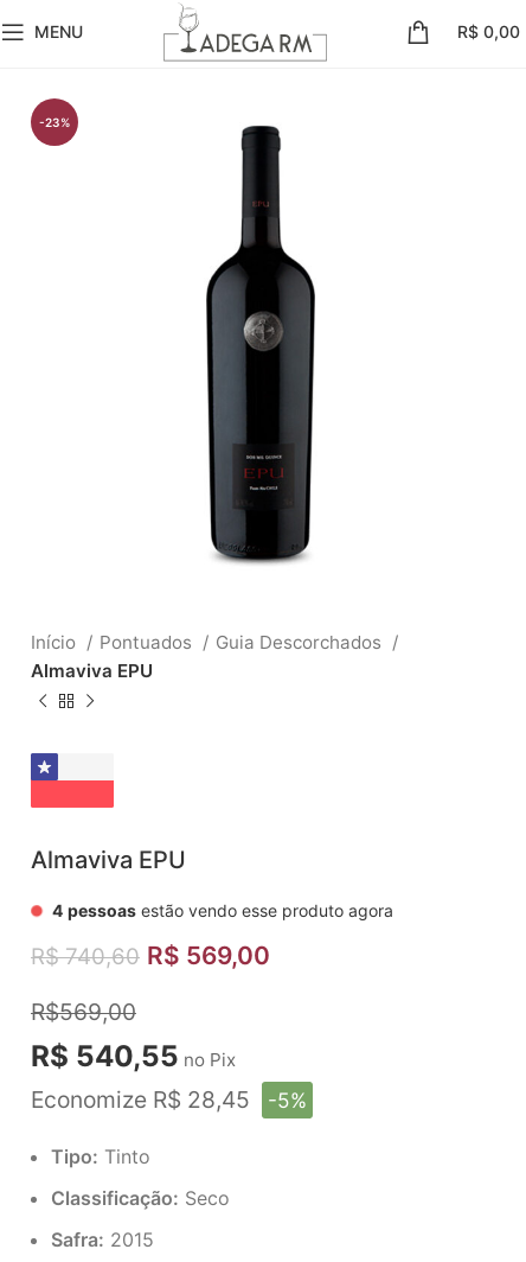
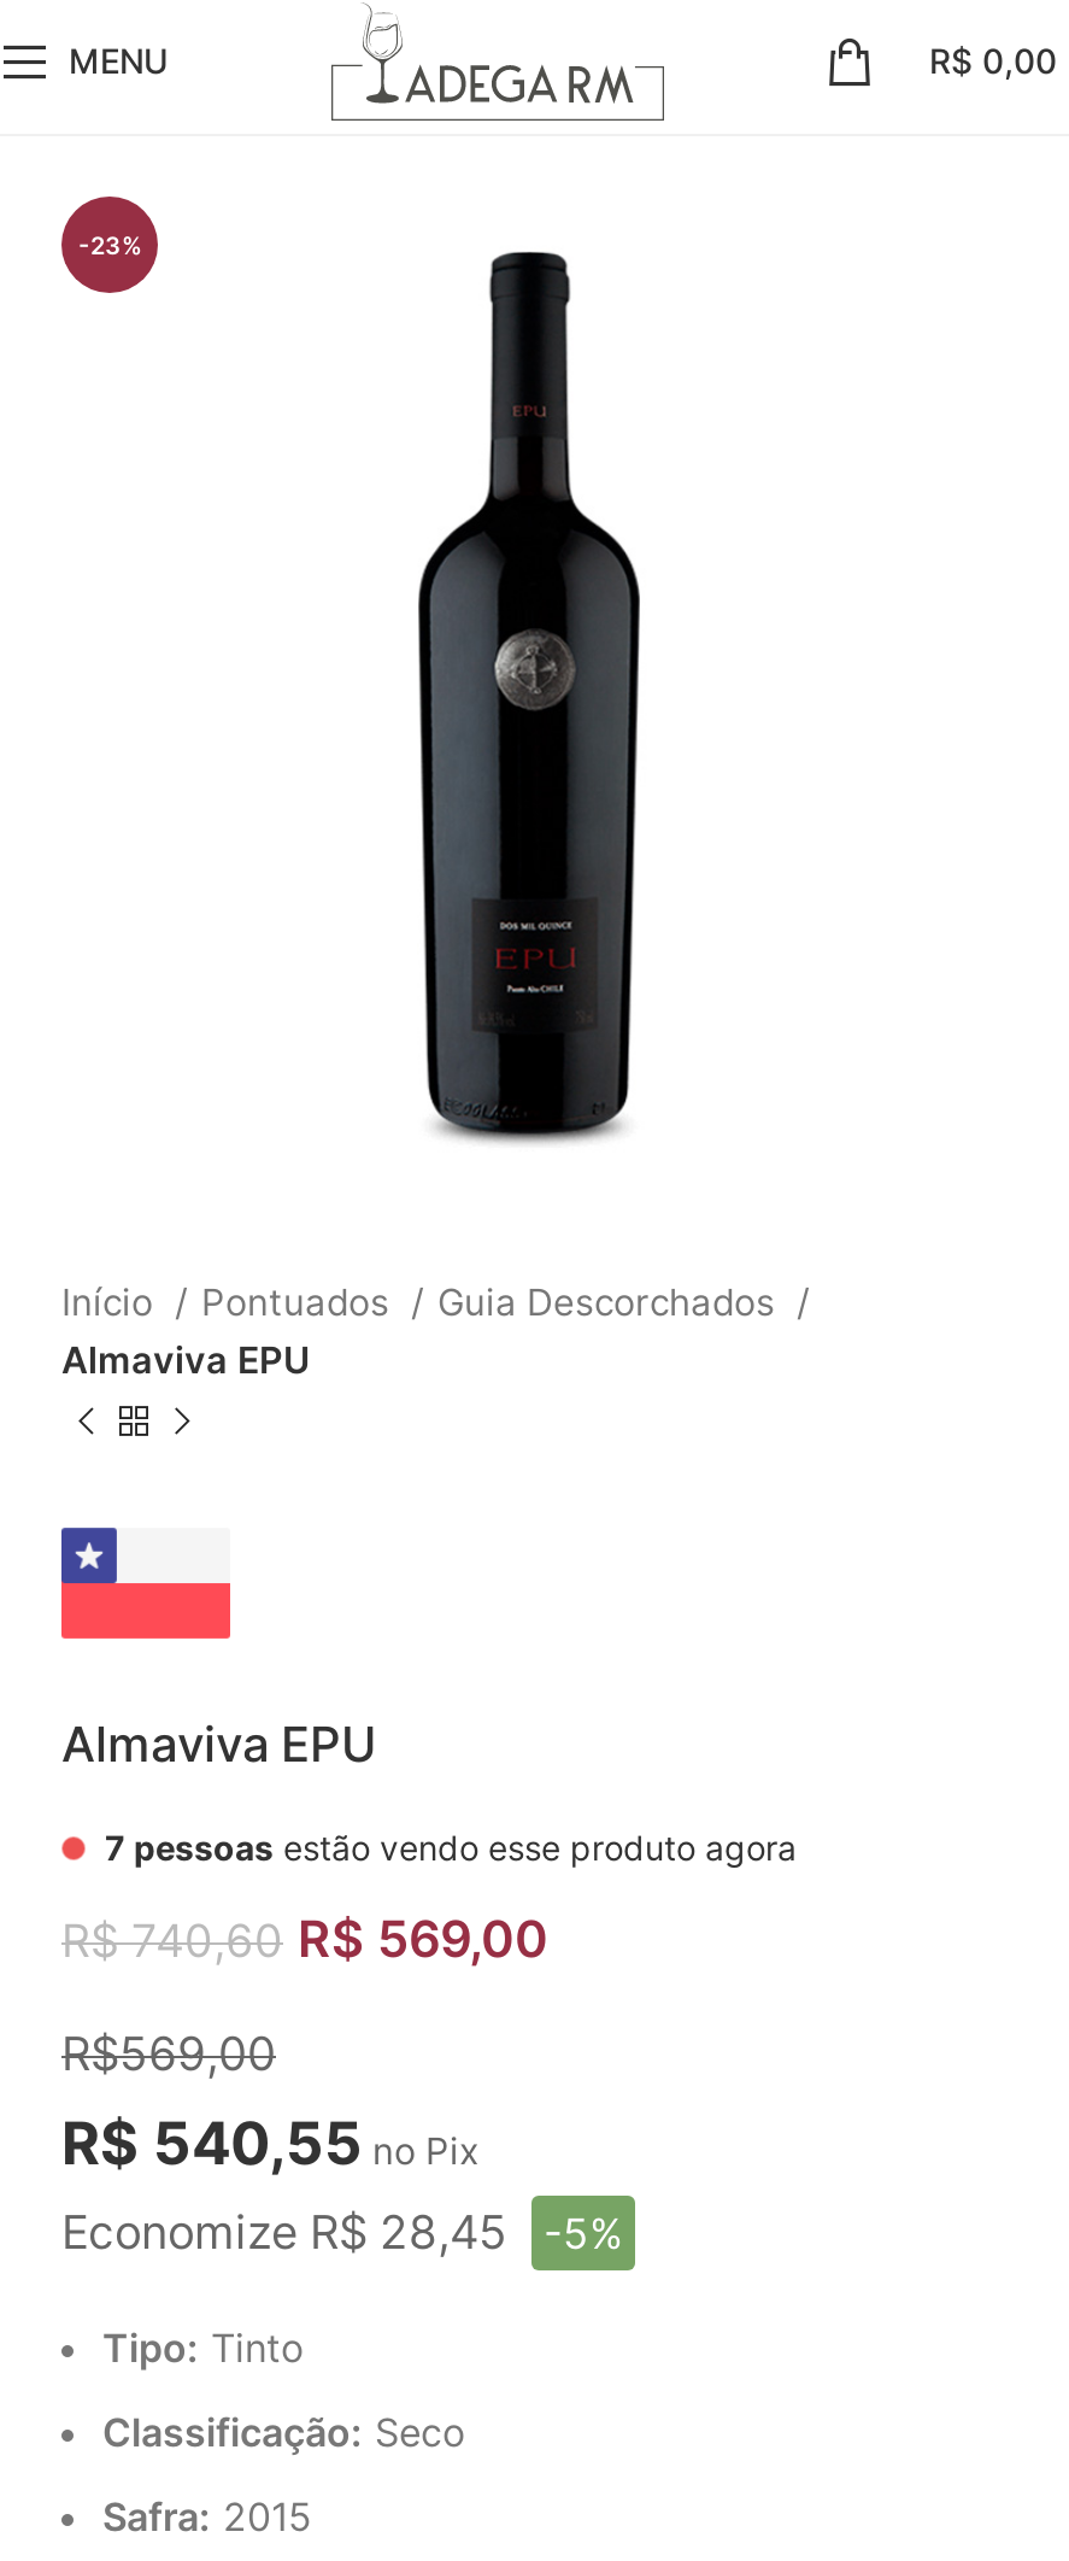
- 4 pessoas estão vendo esse produto agora
+ 7 pessoas estão vendo esse produto agora
